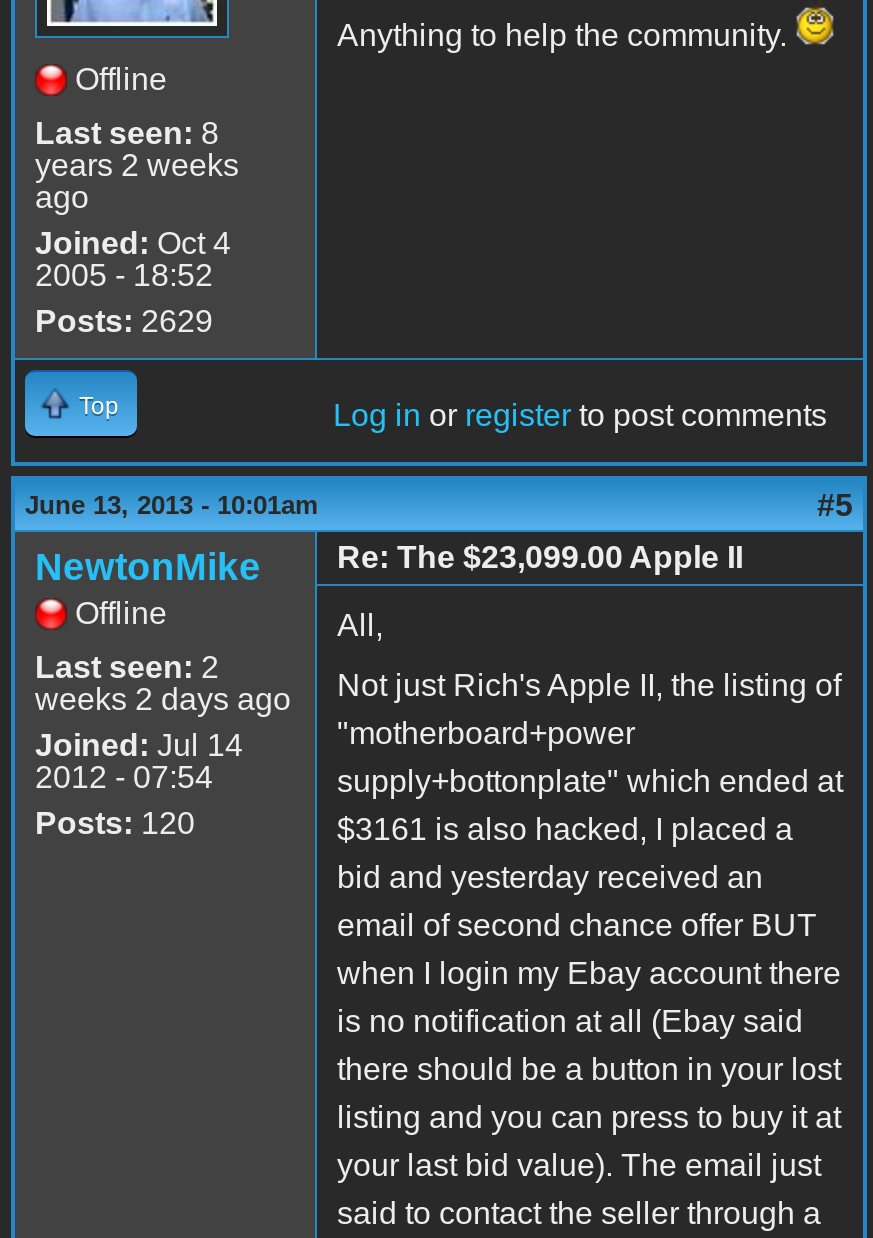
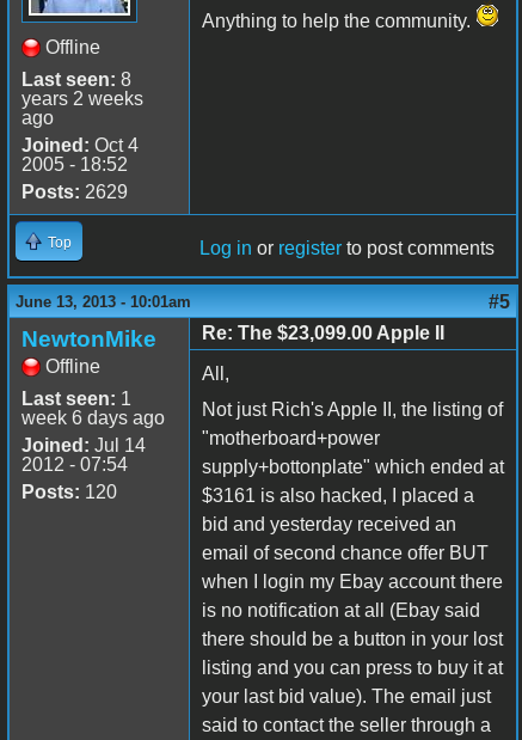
- Last seen: 2
+ Last seen: 1

- weeks 2 days ago
+ week 6 days ago
